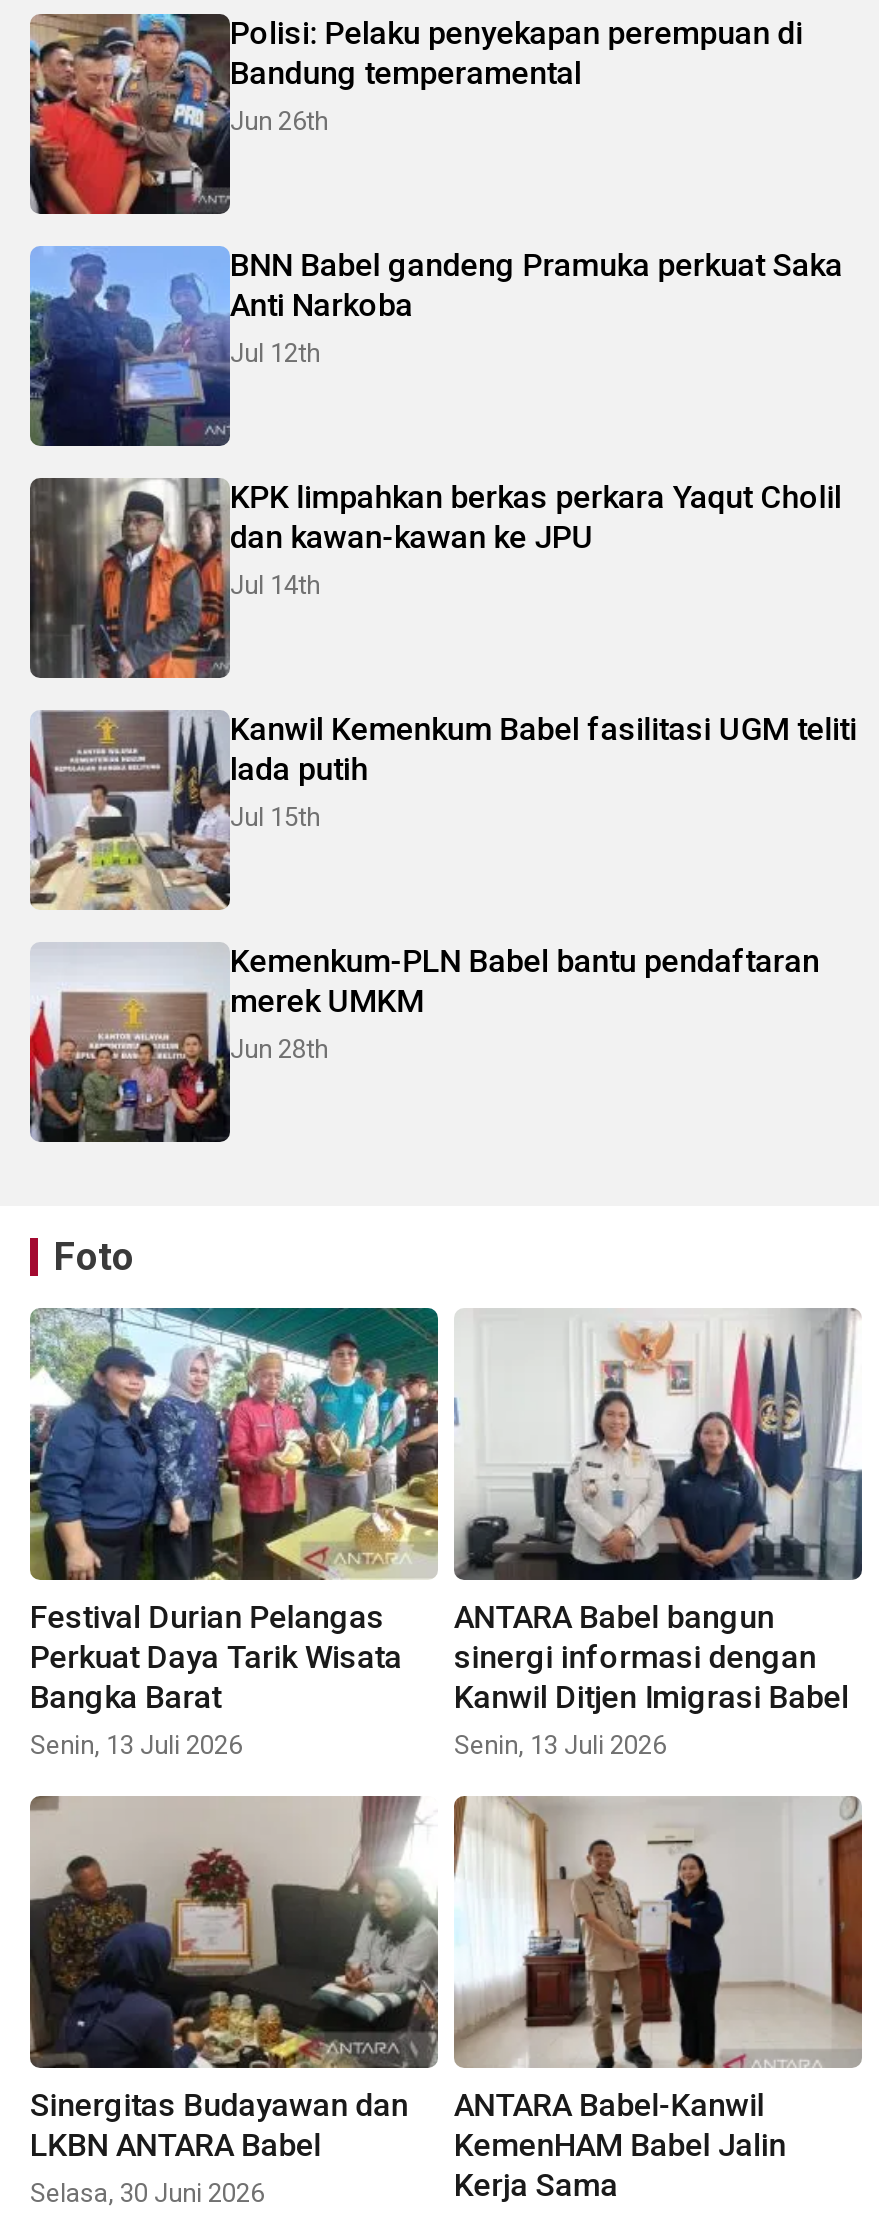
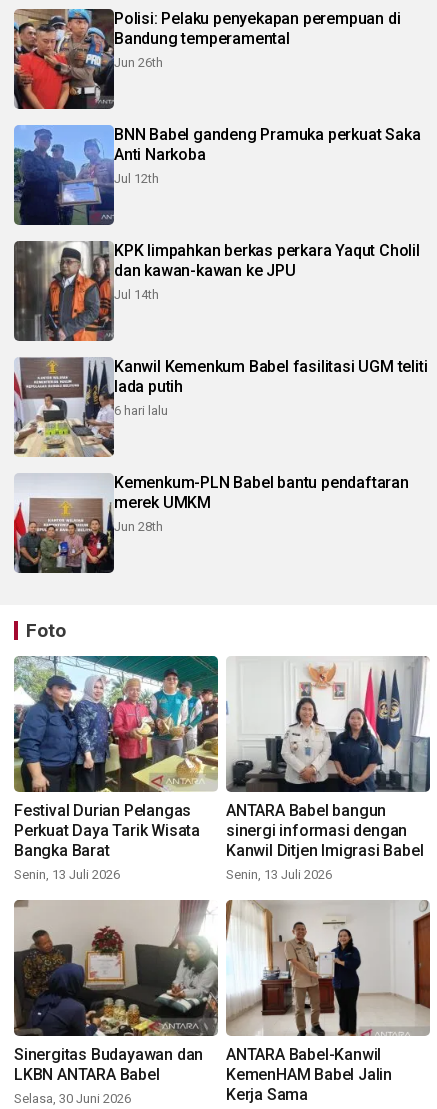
- Jul 15th
+ 6 hari lalu
